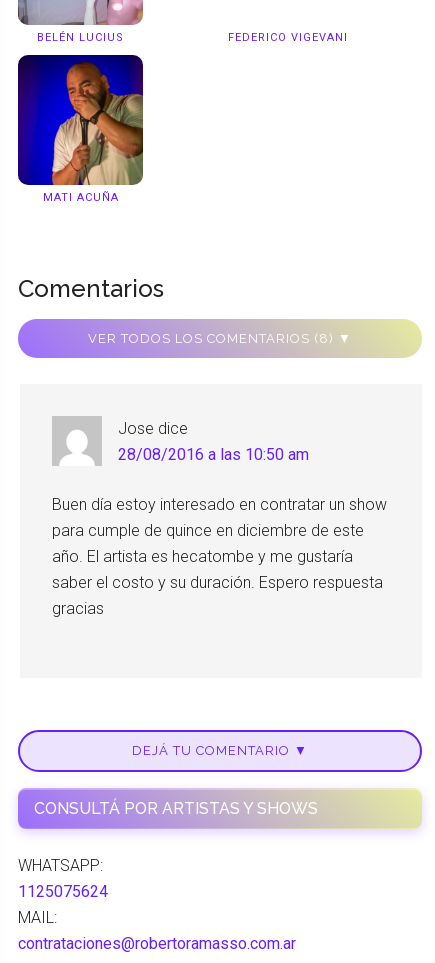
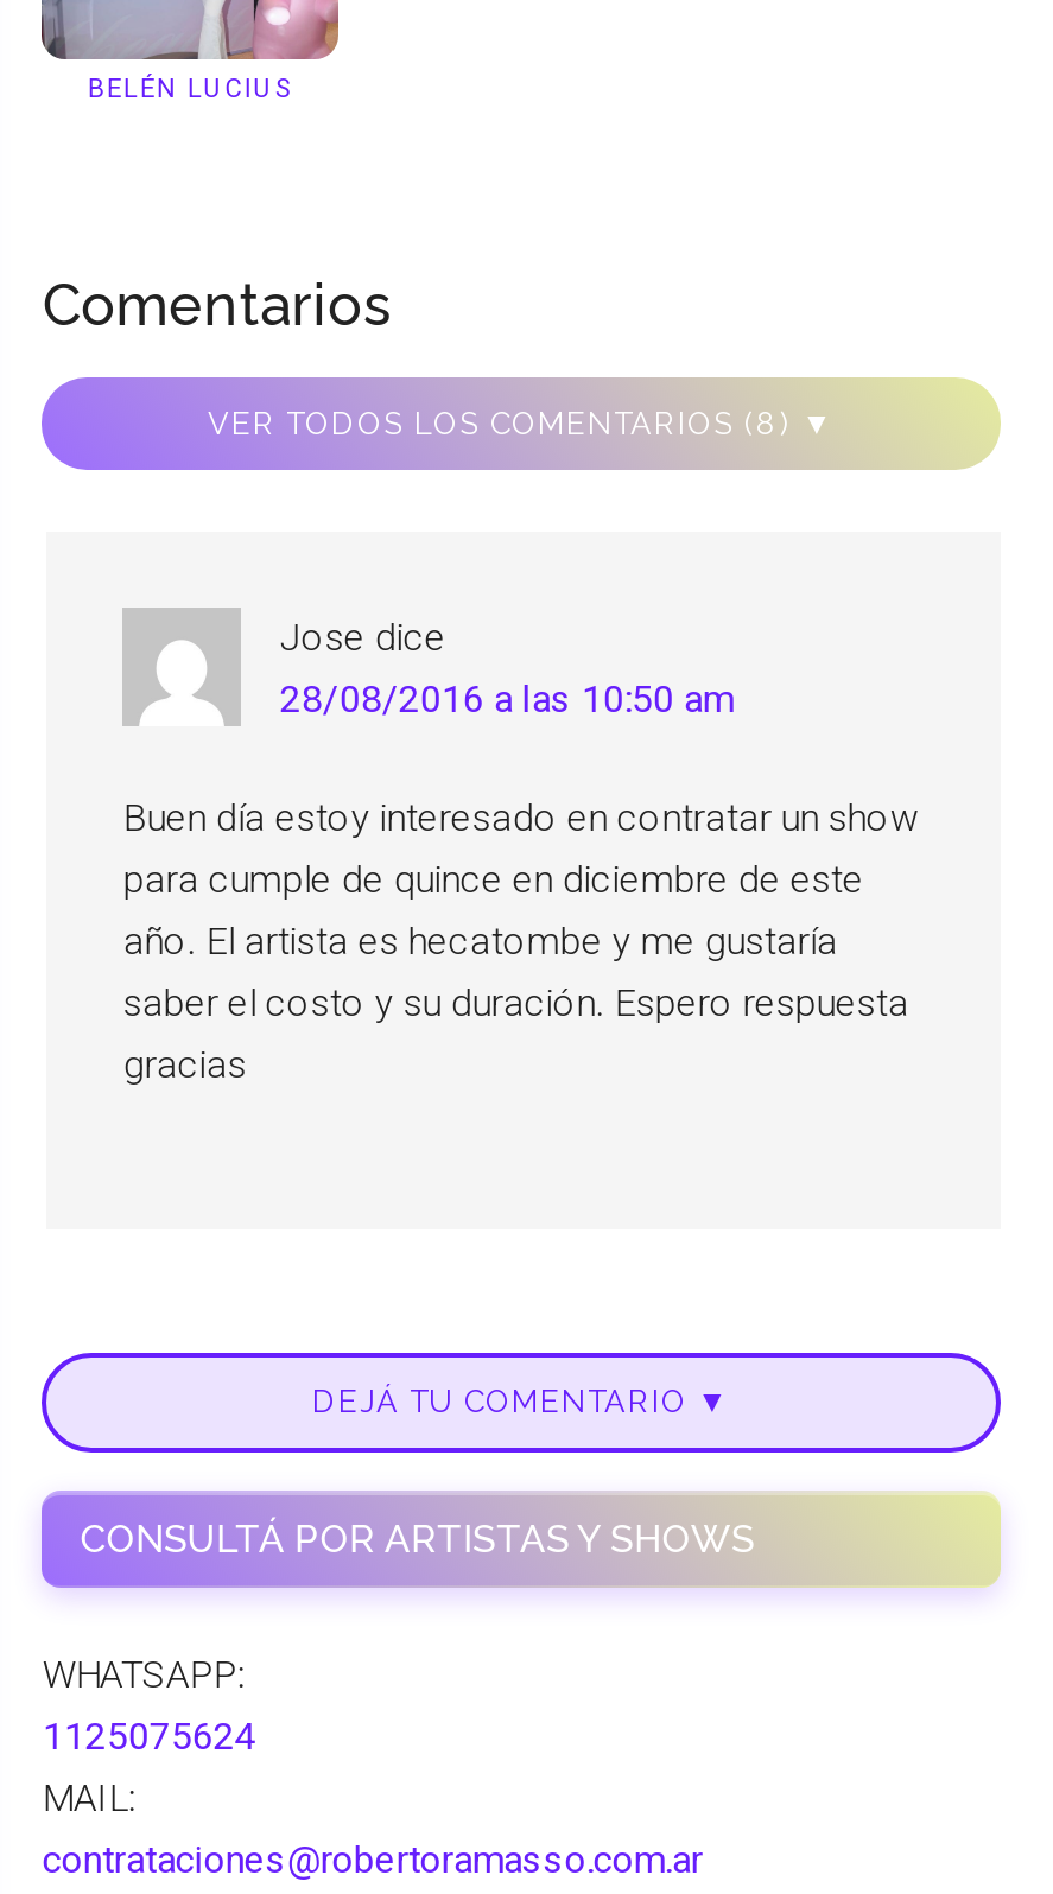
- FEDERICO VIGEVANI

- [image]
- MATI ACUÑA
